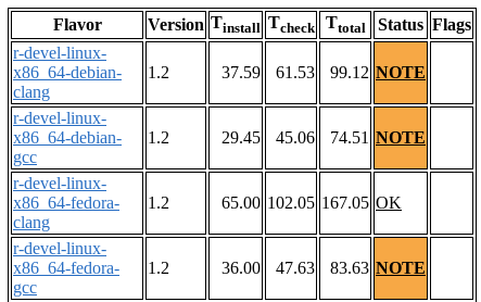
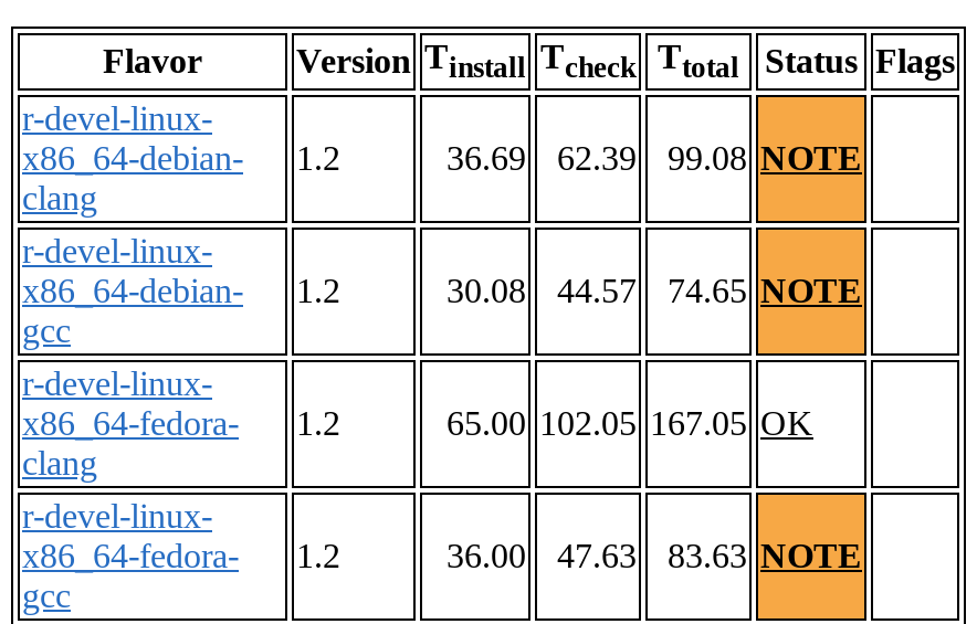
- 37.59
+ 36.69

- 61.53
+ 62.39

- 99.12 NOTE
+ 99.08 NOTE

- 29.45
+ 30.08

- 45.06
+ 44.57

- 74.51 NOTE
+ 74.65 NOTE
